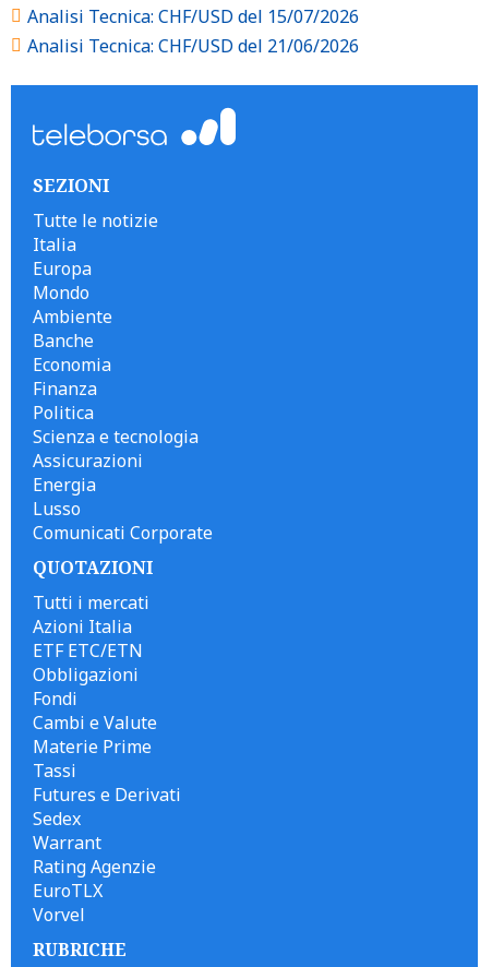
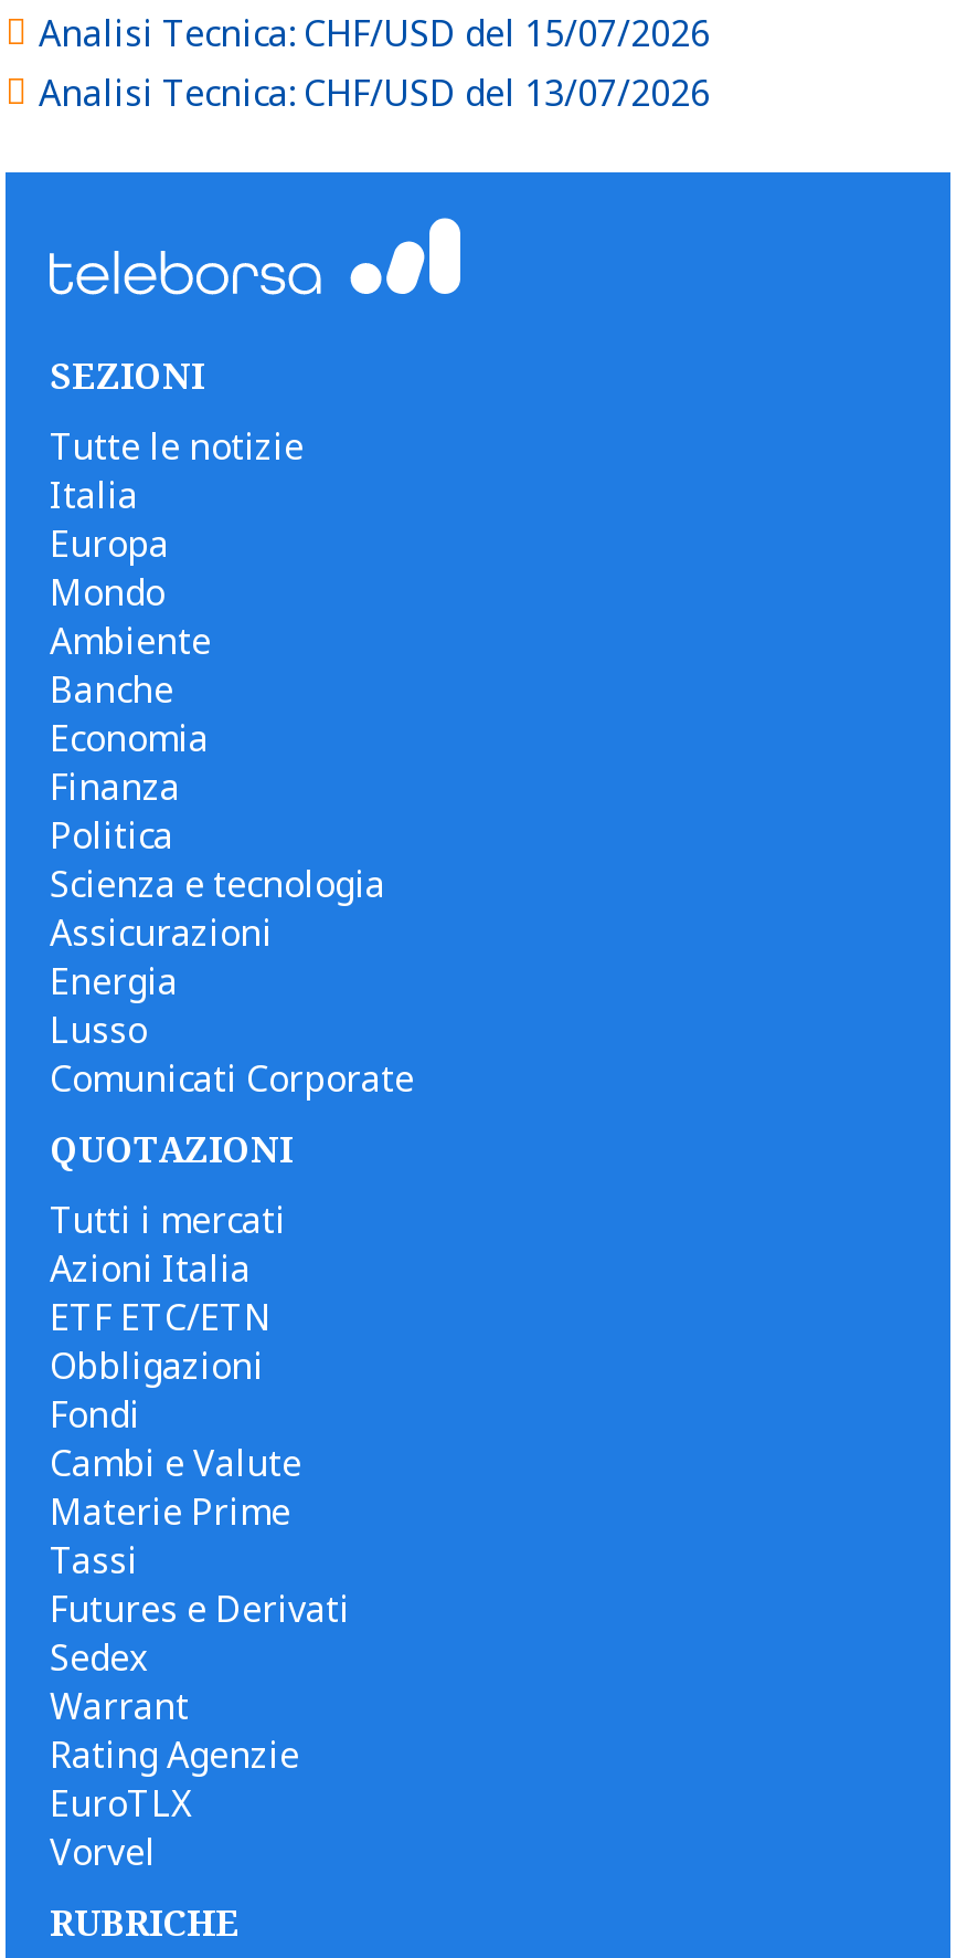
- Analisi Tecnica: CHF/USD del 21/06/2026
+ Analisi Tecnica: CHF/USD del 13/07/2026
